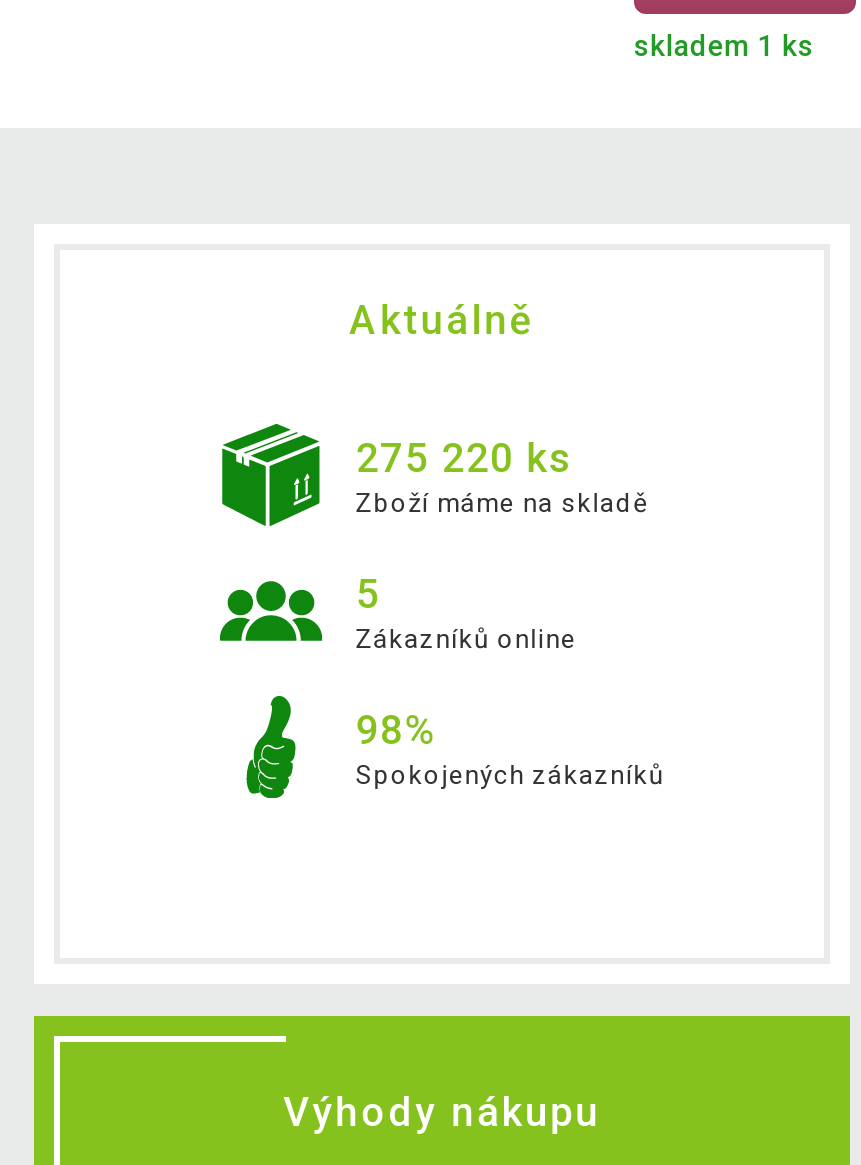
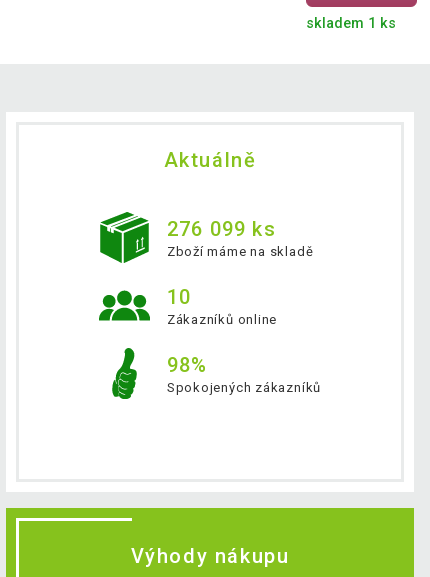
- 275 220 ks
+ 276 099 ks

- 5
+ 10
